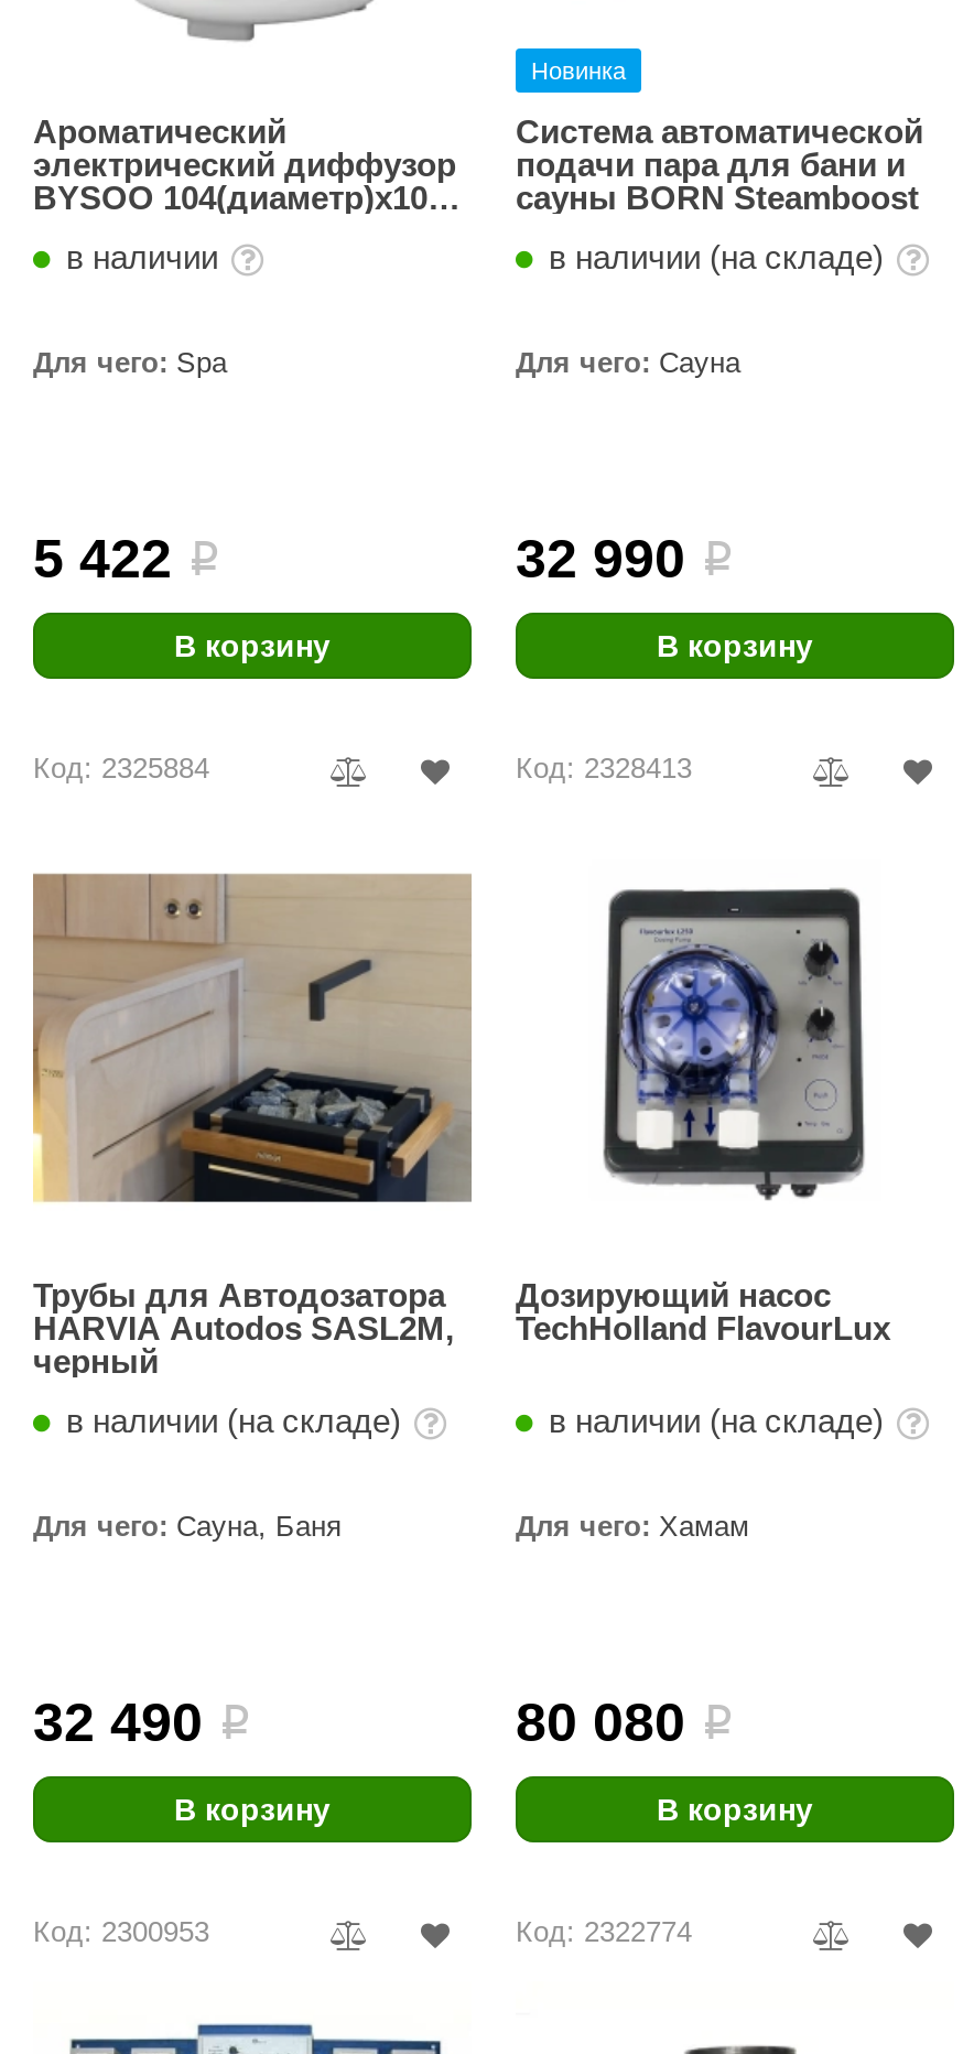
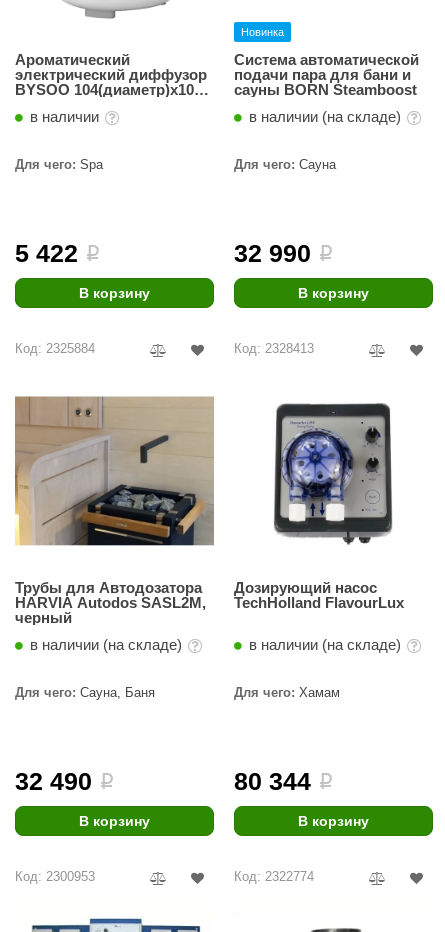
- 80 080 i
+ 80 344 i
